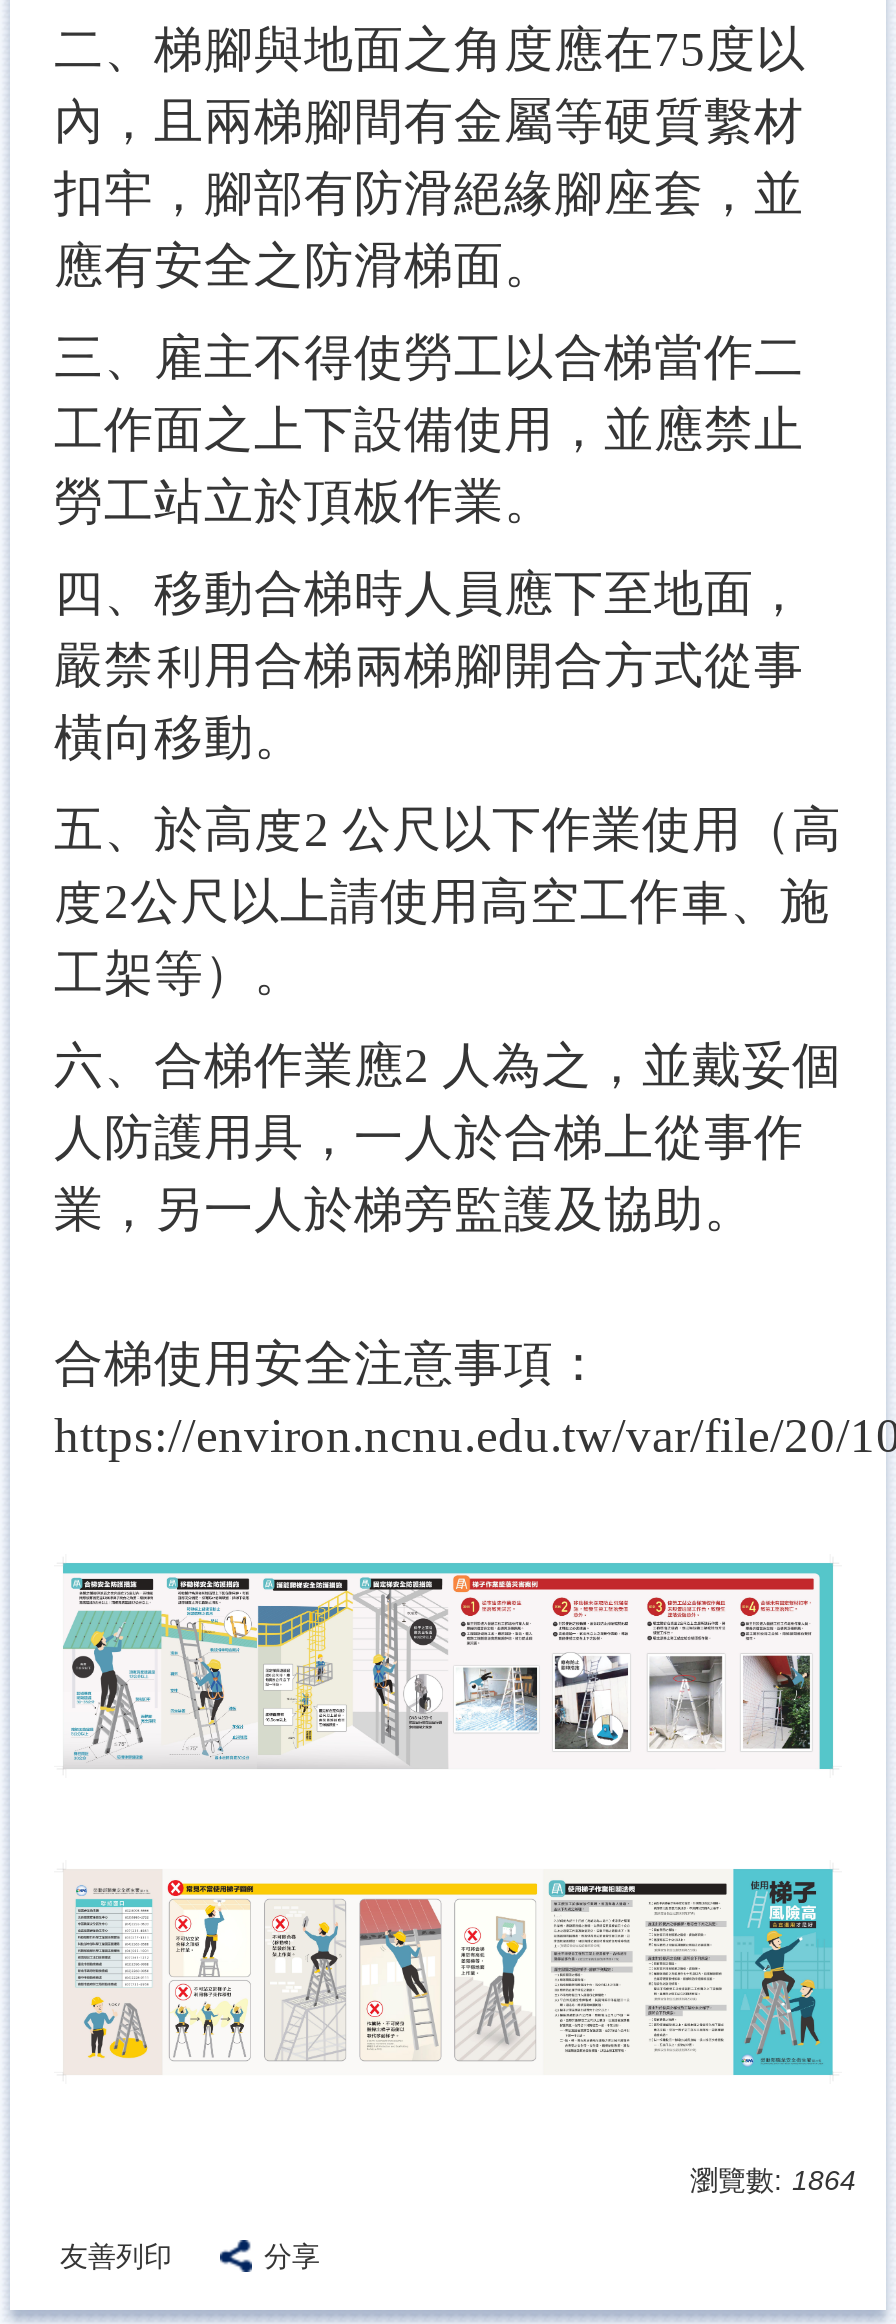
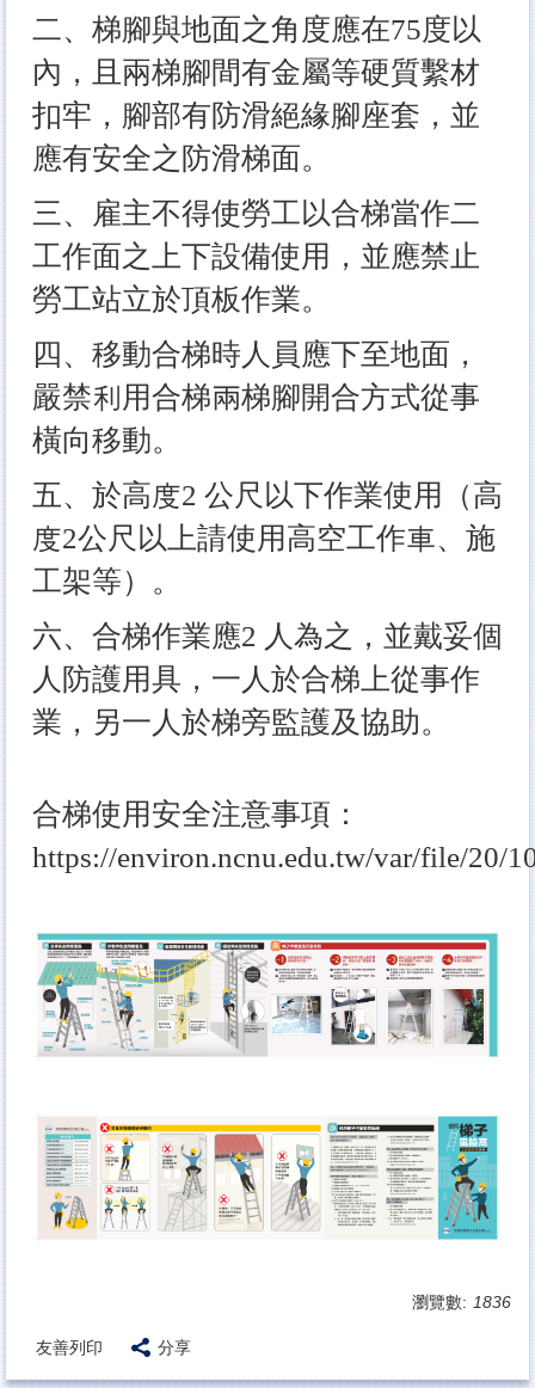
- 瀏覽數: 1864
+ 瀏覽數: 1836
